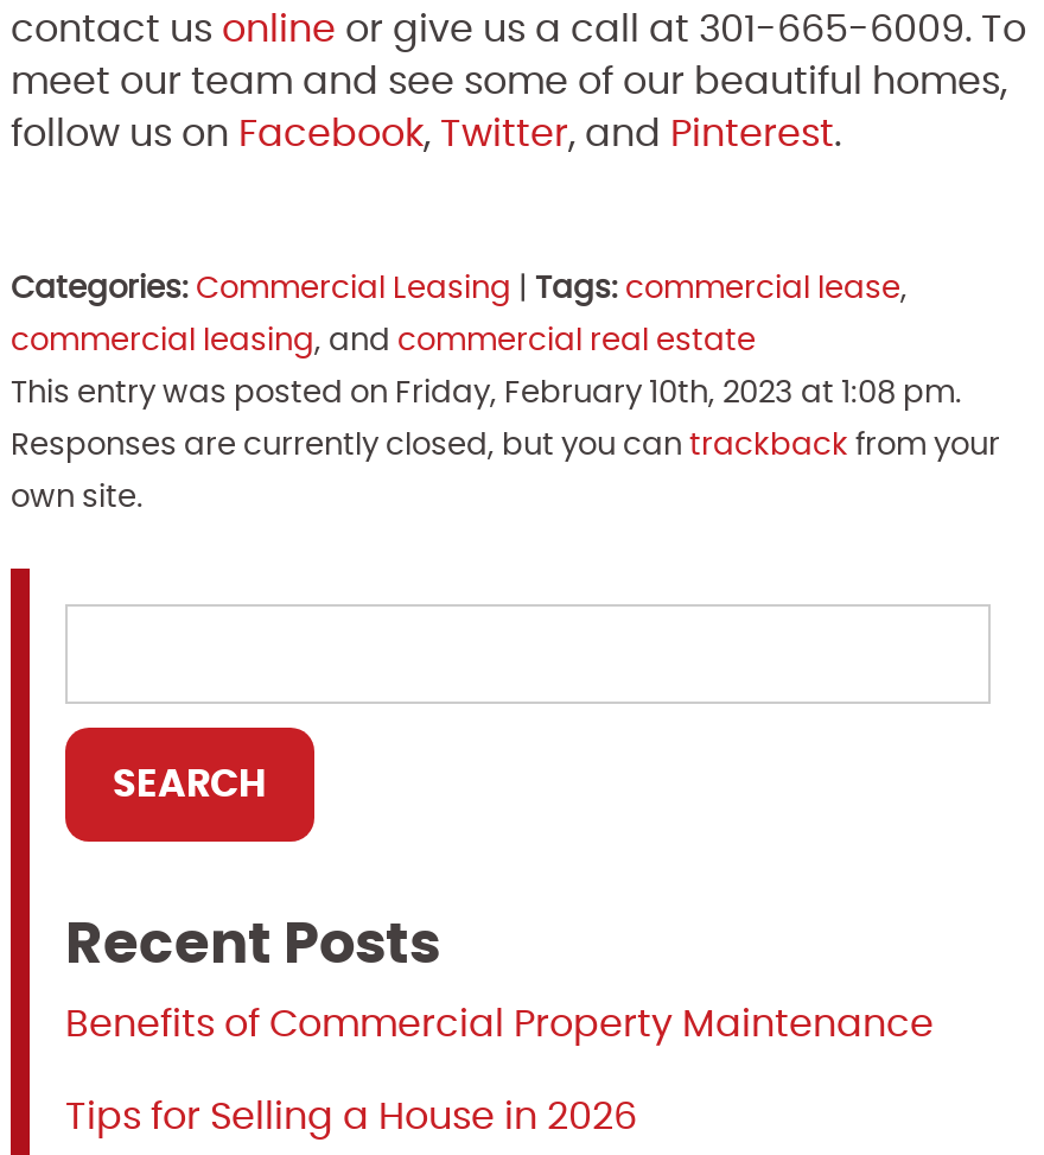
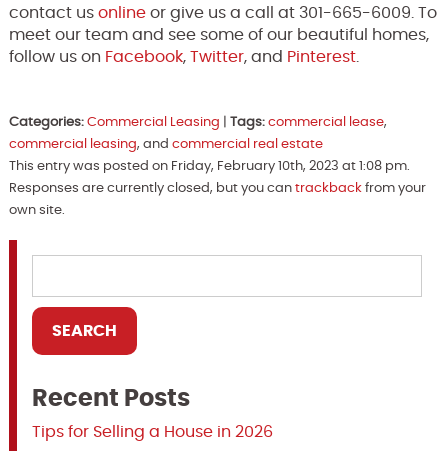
- Benefits of Commercial Property Maintenance
